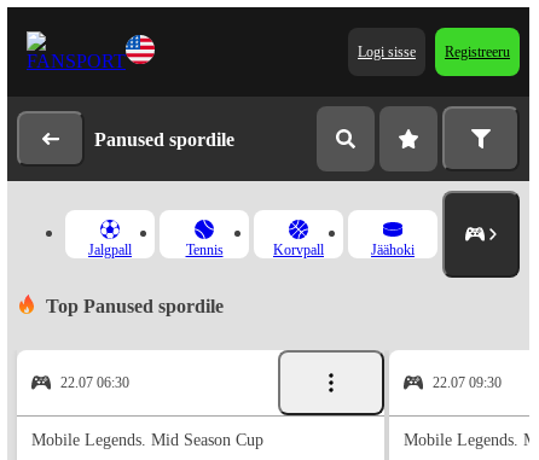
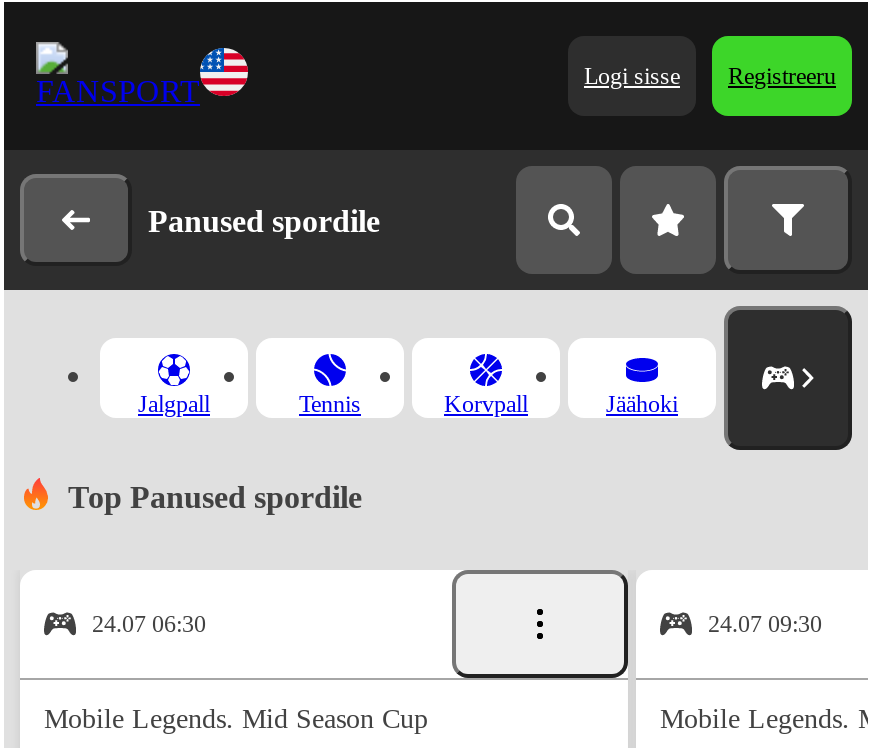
- 22.07 06:30
+ 24.07 06:30

- 22.07 09:30
+ 24.07 09:30
